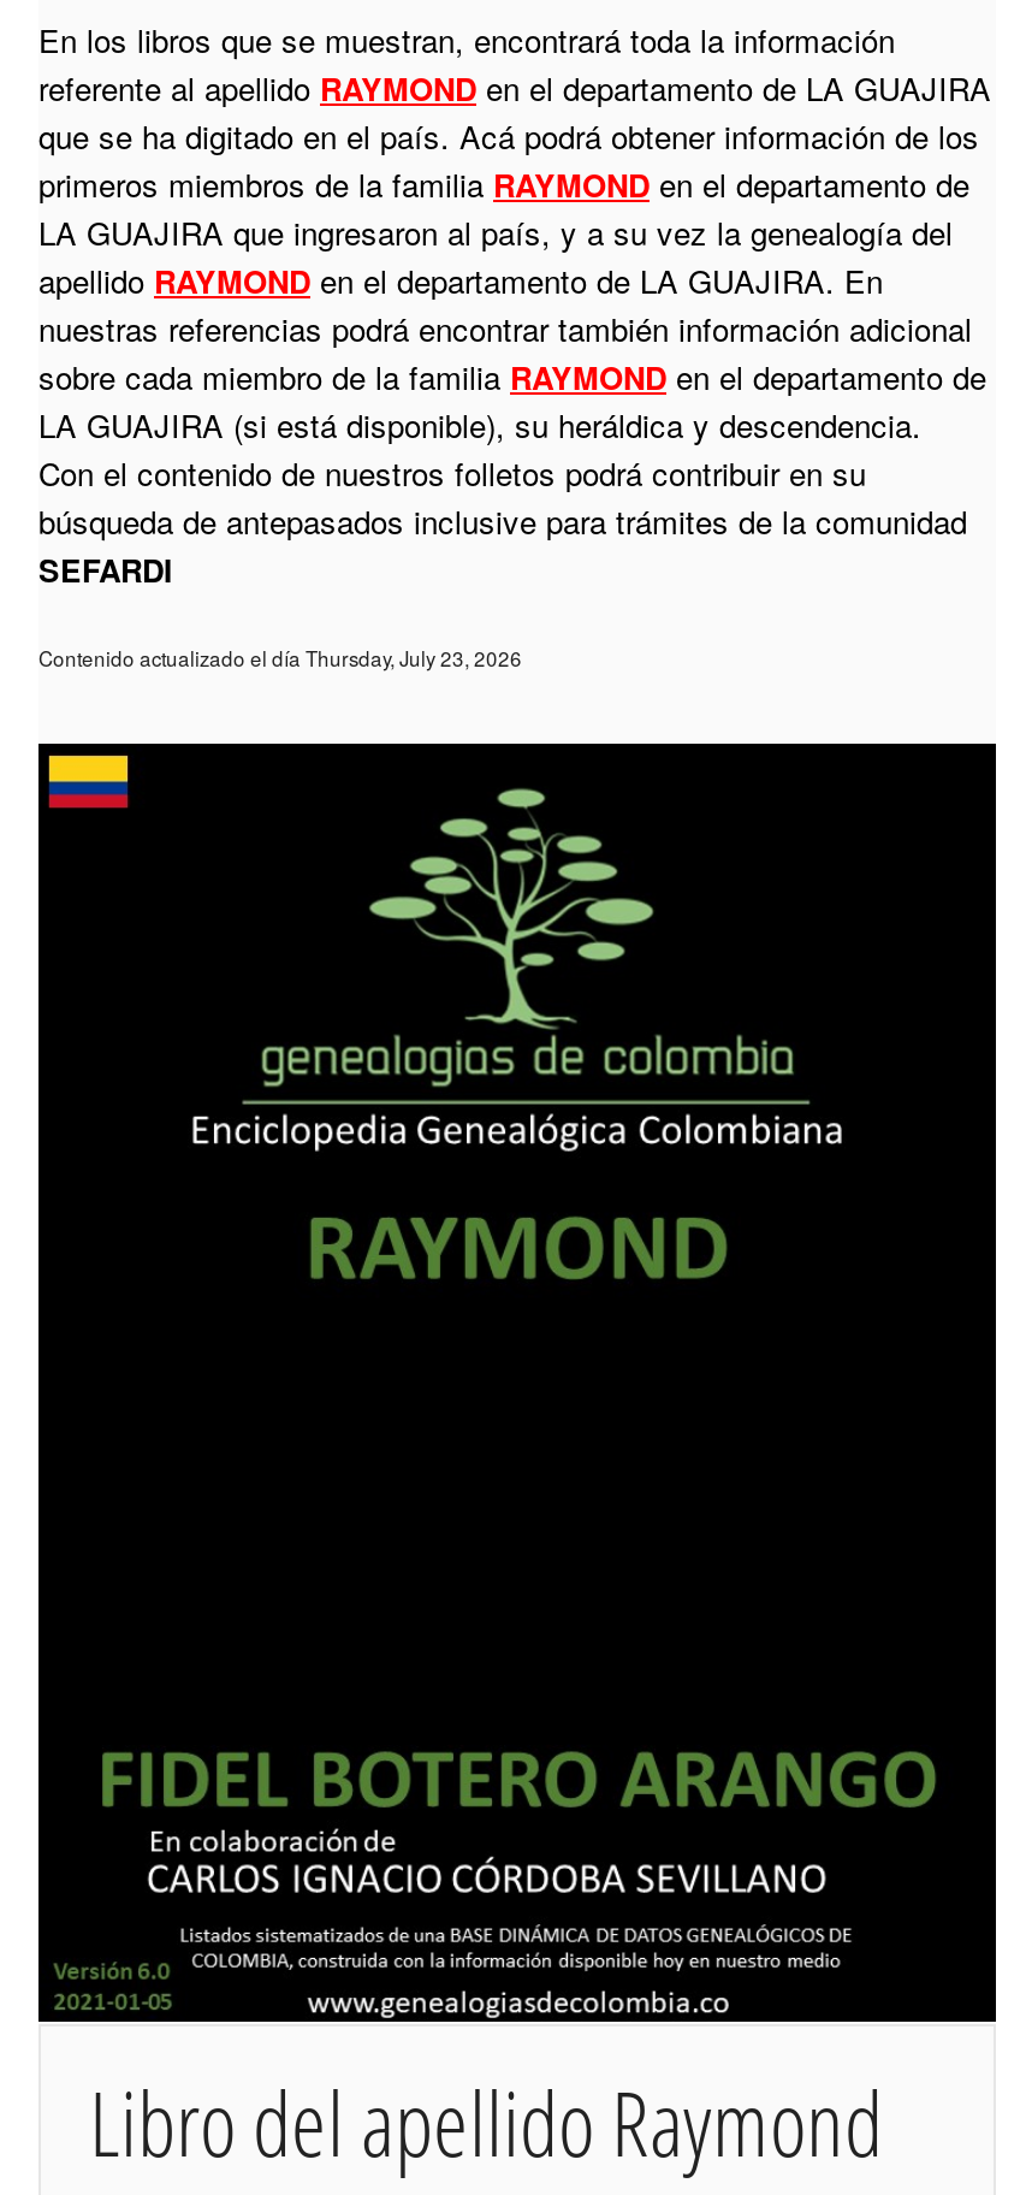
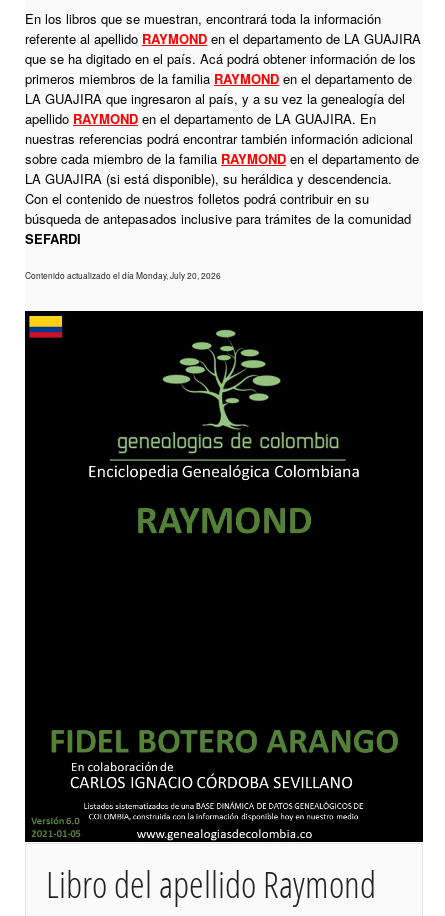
- Contenido actualizado el día Thursday, July 23, 2026
+ Contenido actualizado el día Monday, July 20, 2026
